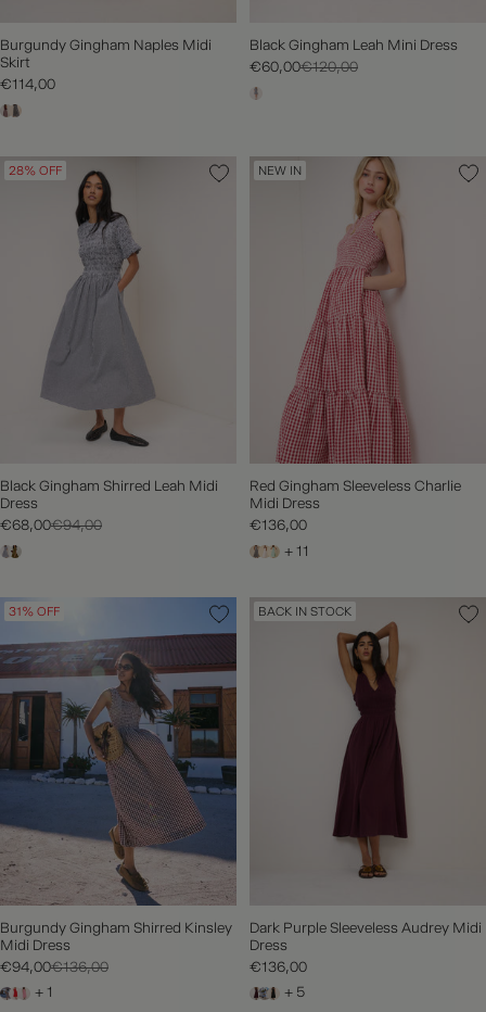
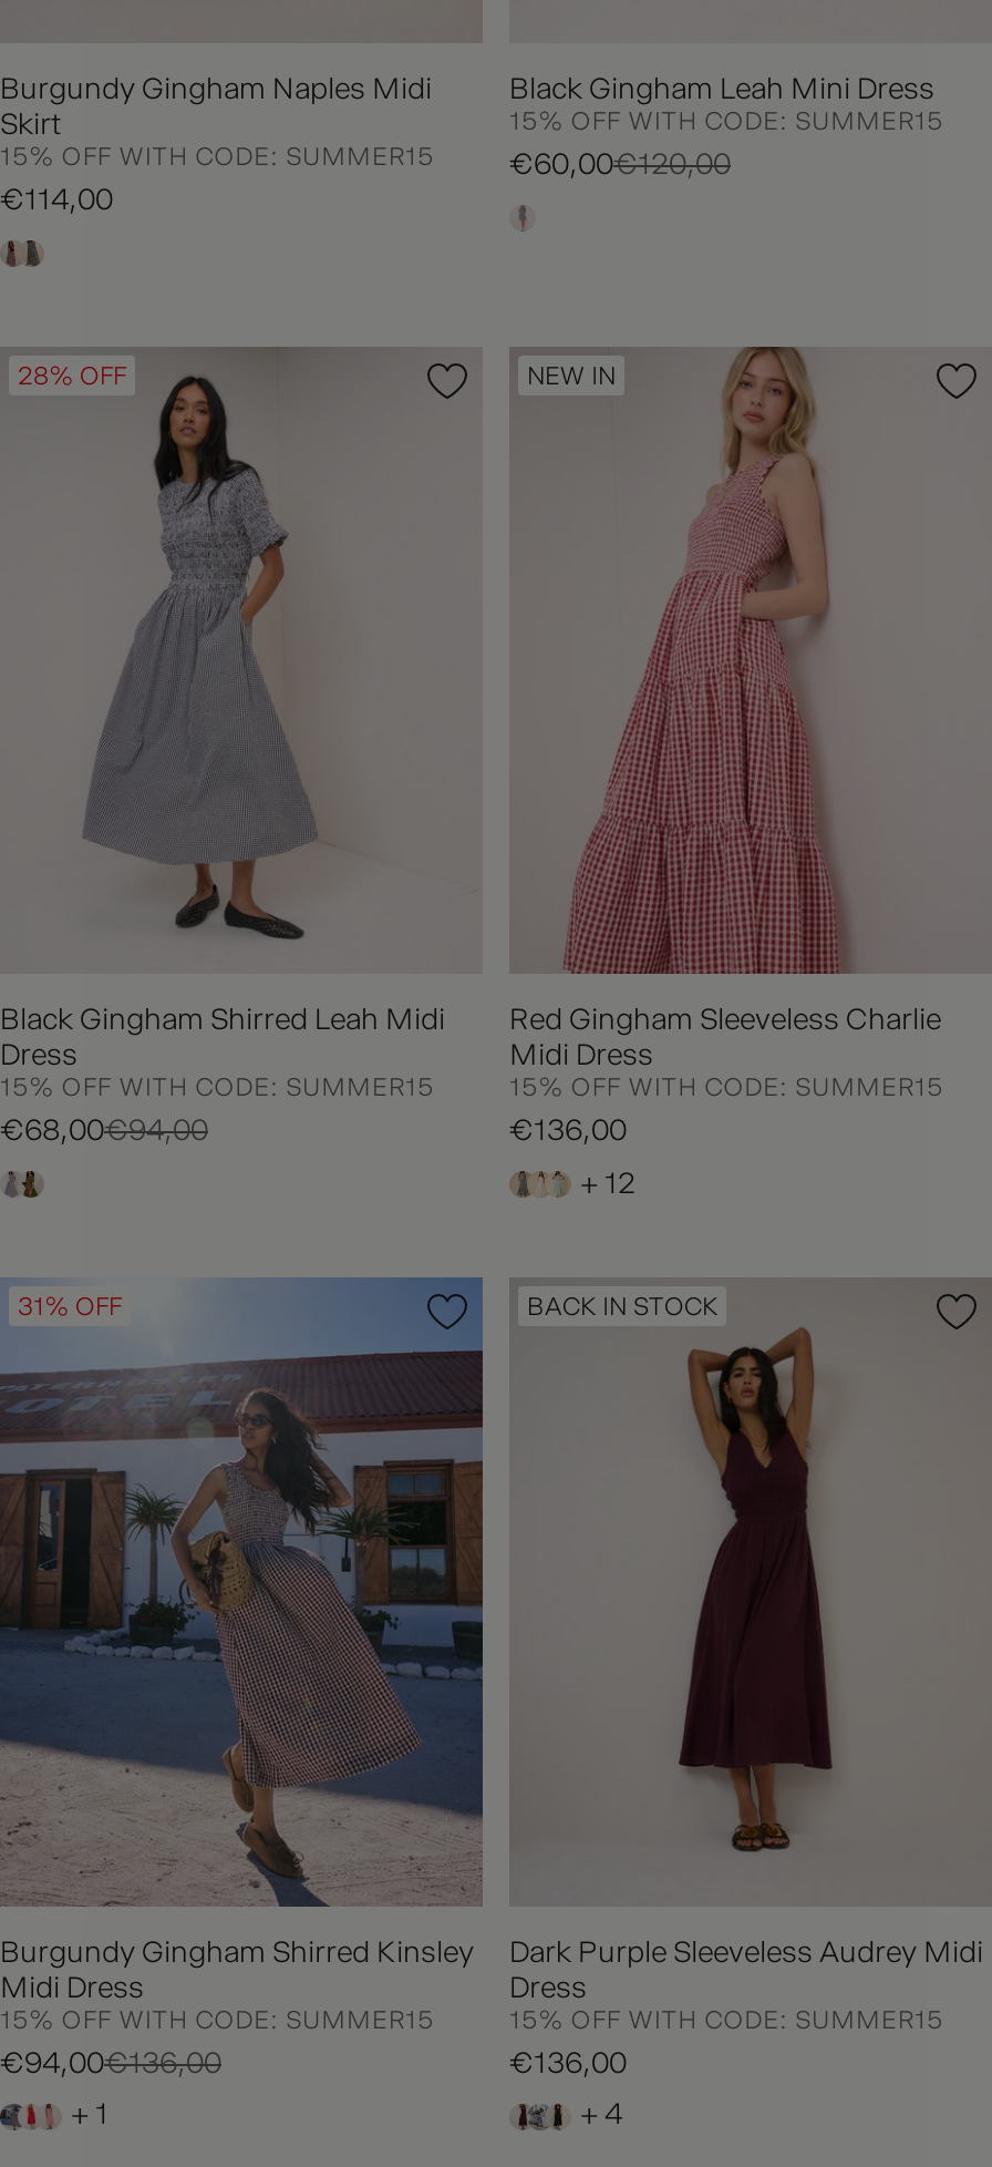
+ 15% OFF WITH CODE: SUMMER15

+ 15% OFF WITH CODE: SUMMER15

+ 15% OFF WITH CODE: SUMMER15

+ 15% OFF WITH CODE: SUMMER15

- + 11
+ + 12

+ 15% OFF WITH CODE: SUMMER15

+ 15% OFF WITH CODE: SUMMER15

- + 5
+ + 4
